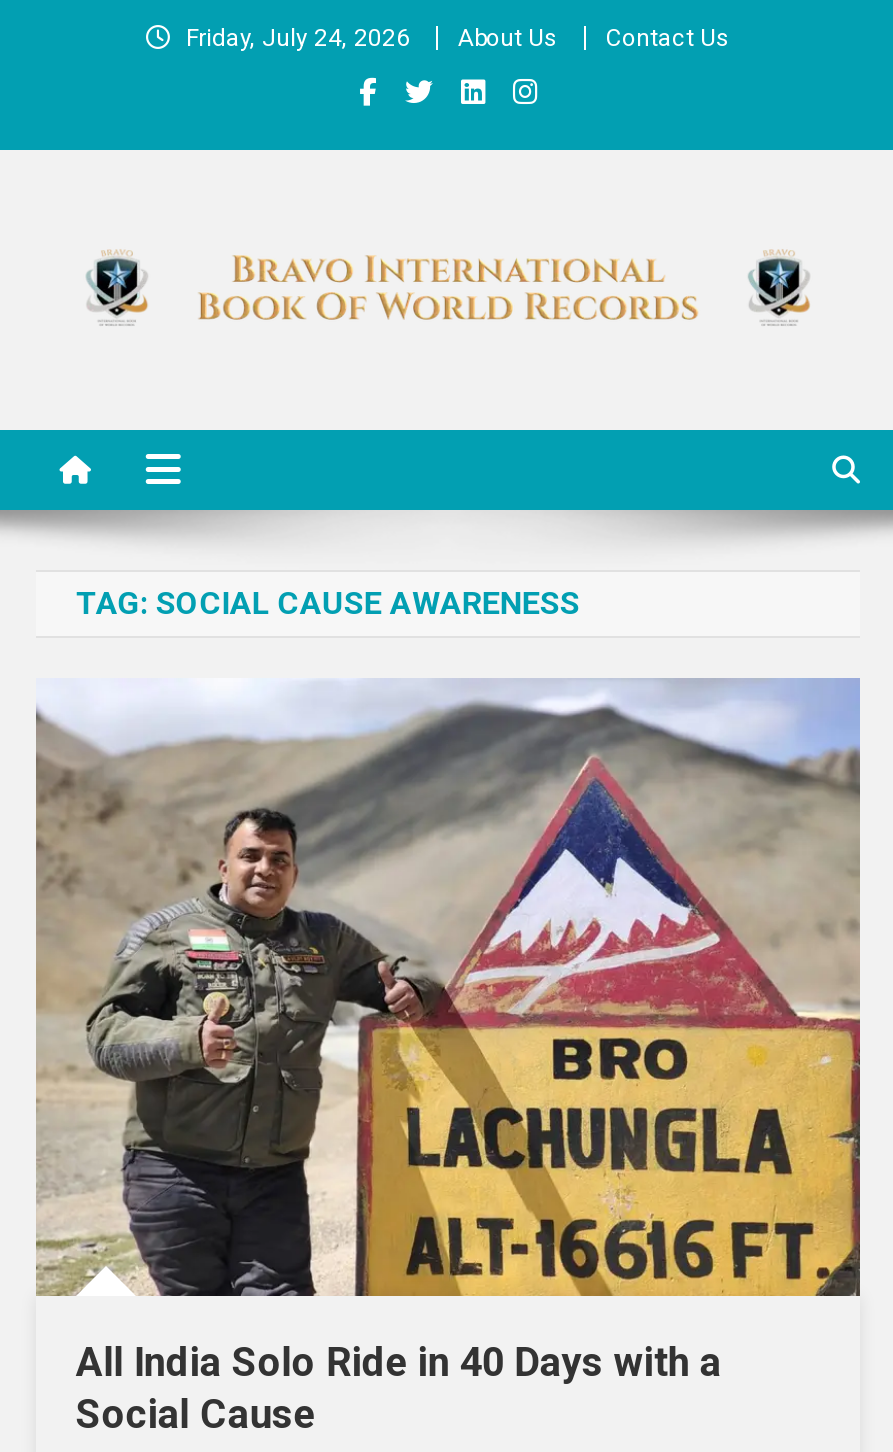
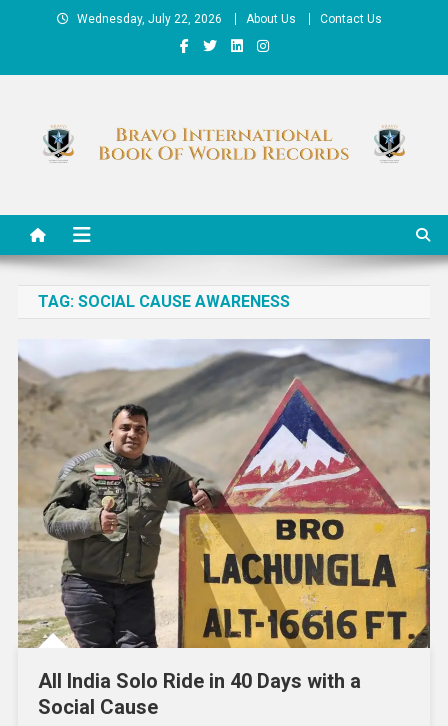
- Friday, July 24, 2026
+ Wednesday, July 22, 2026
